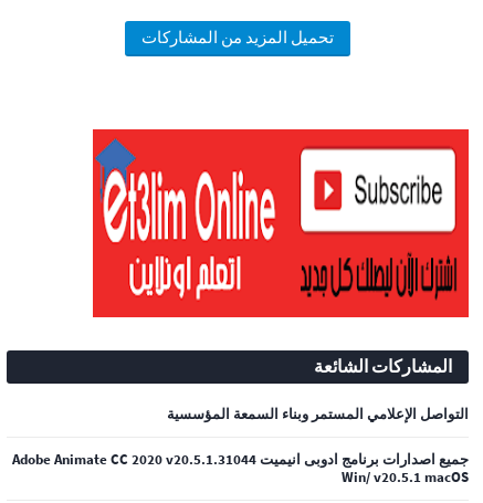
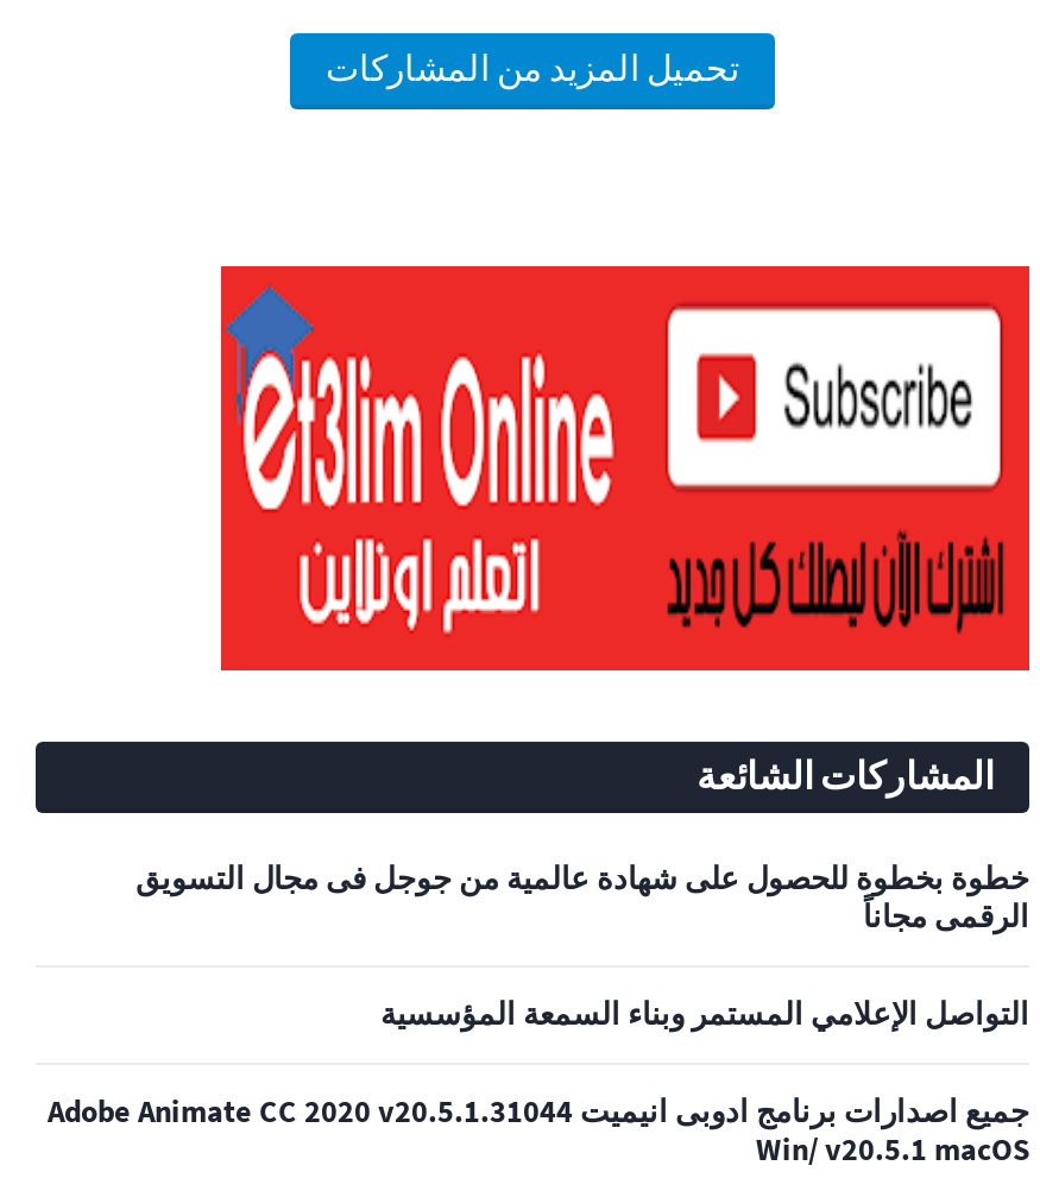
+ خطوة بخطوة للحصول على شهادة عالمية من جوجل فى مجال التسويق
+ الرقمى مجاناً
